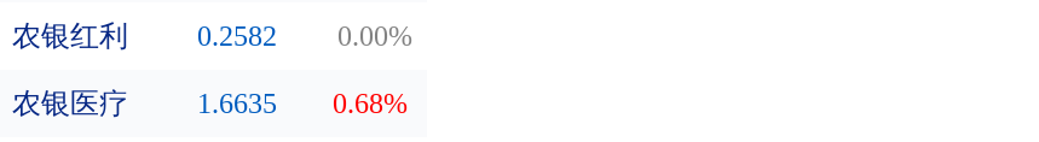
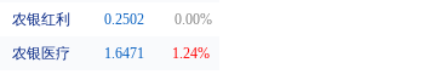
- 0.2582 0.00%
+ 0.2502 0.00%

- 1.6635
+ 1.6471

- 0.68%
+ 1.24%
